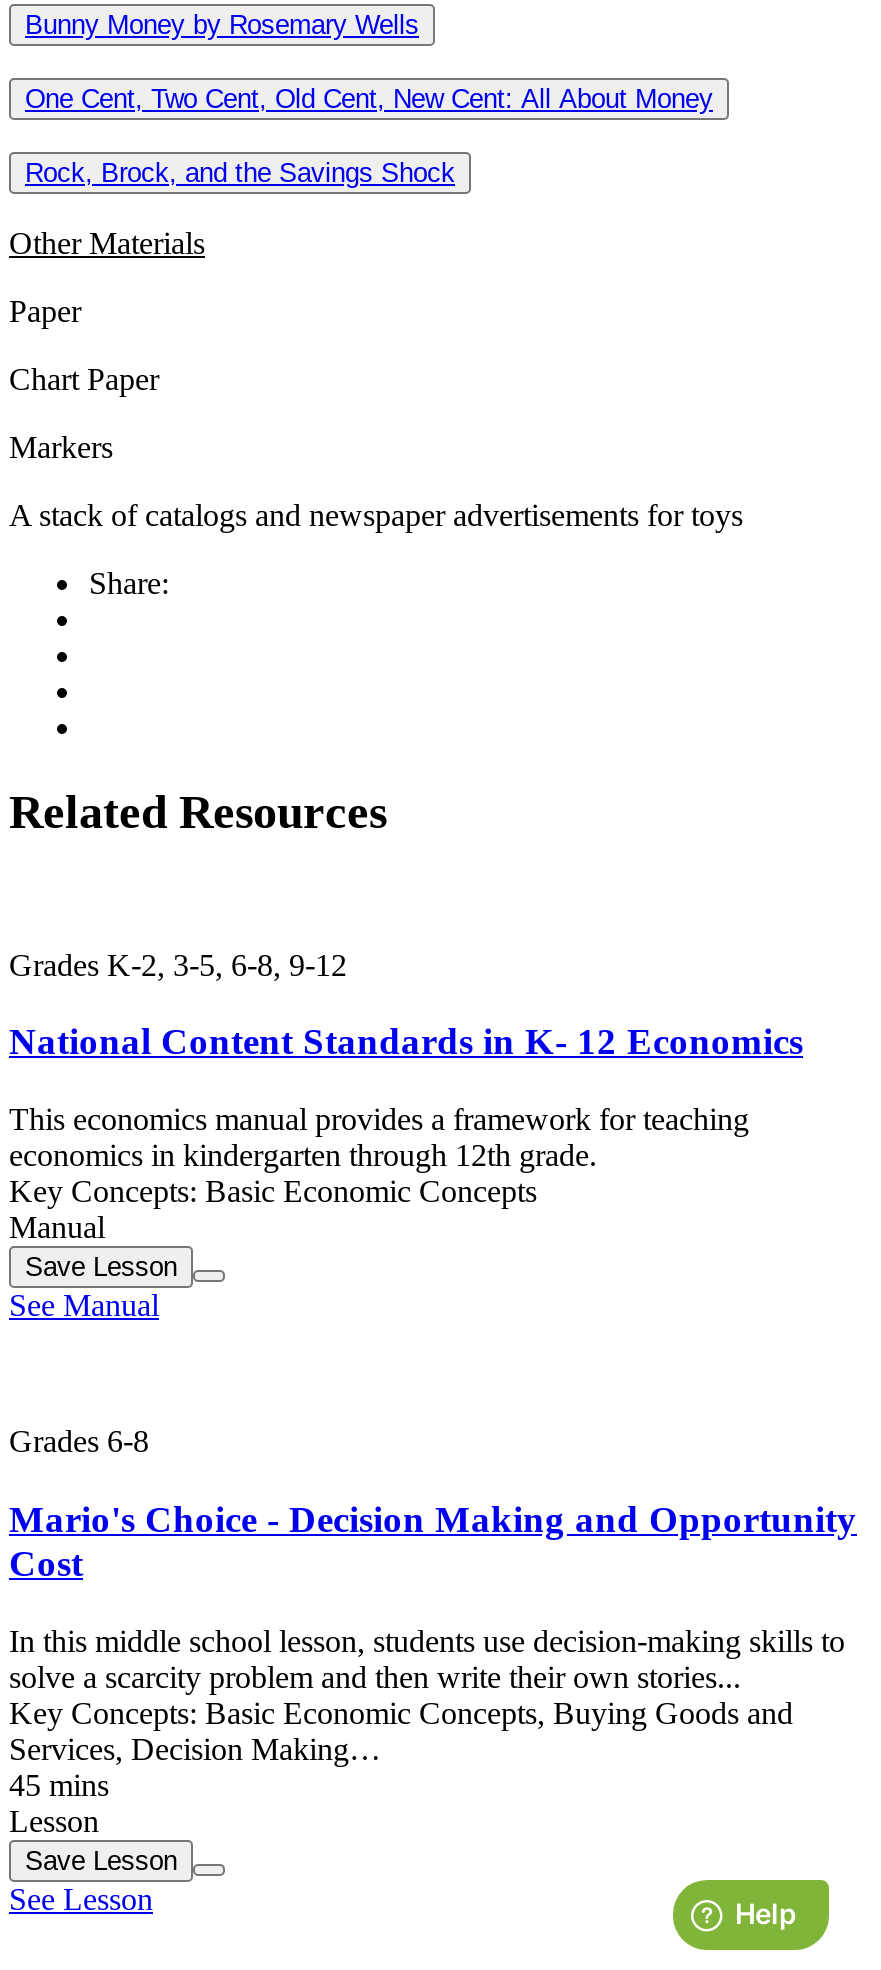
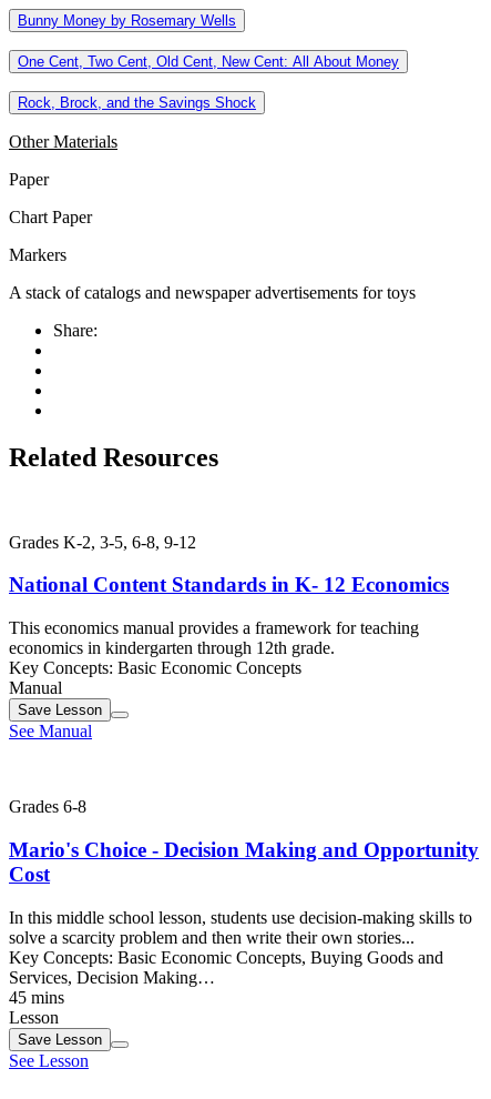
- [image]
